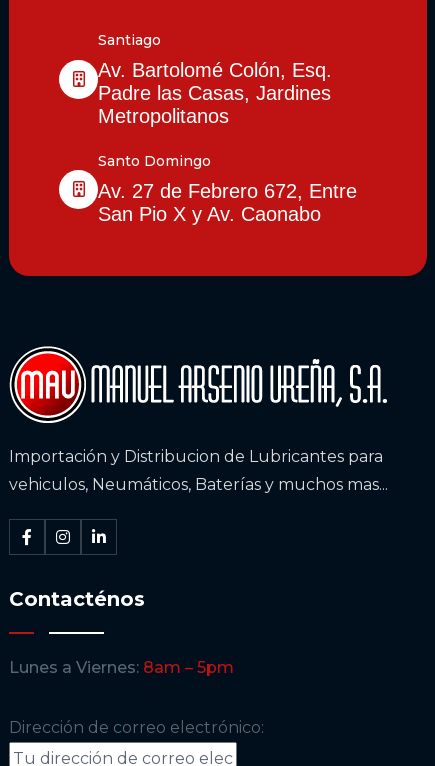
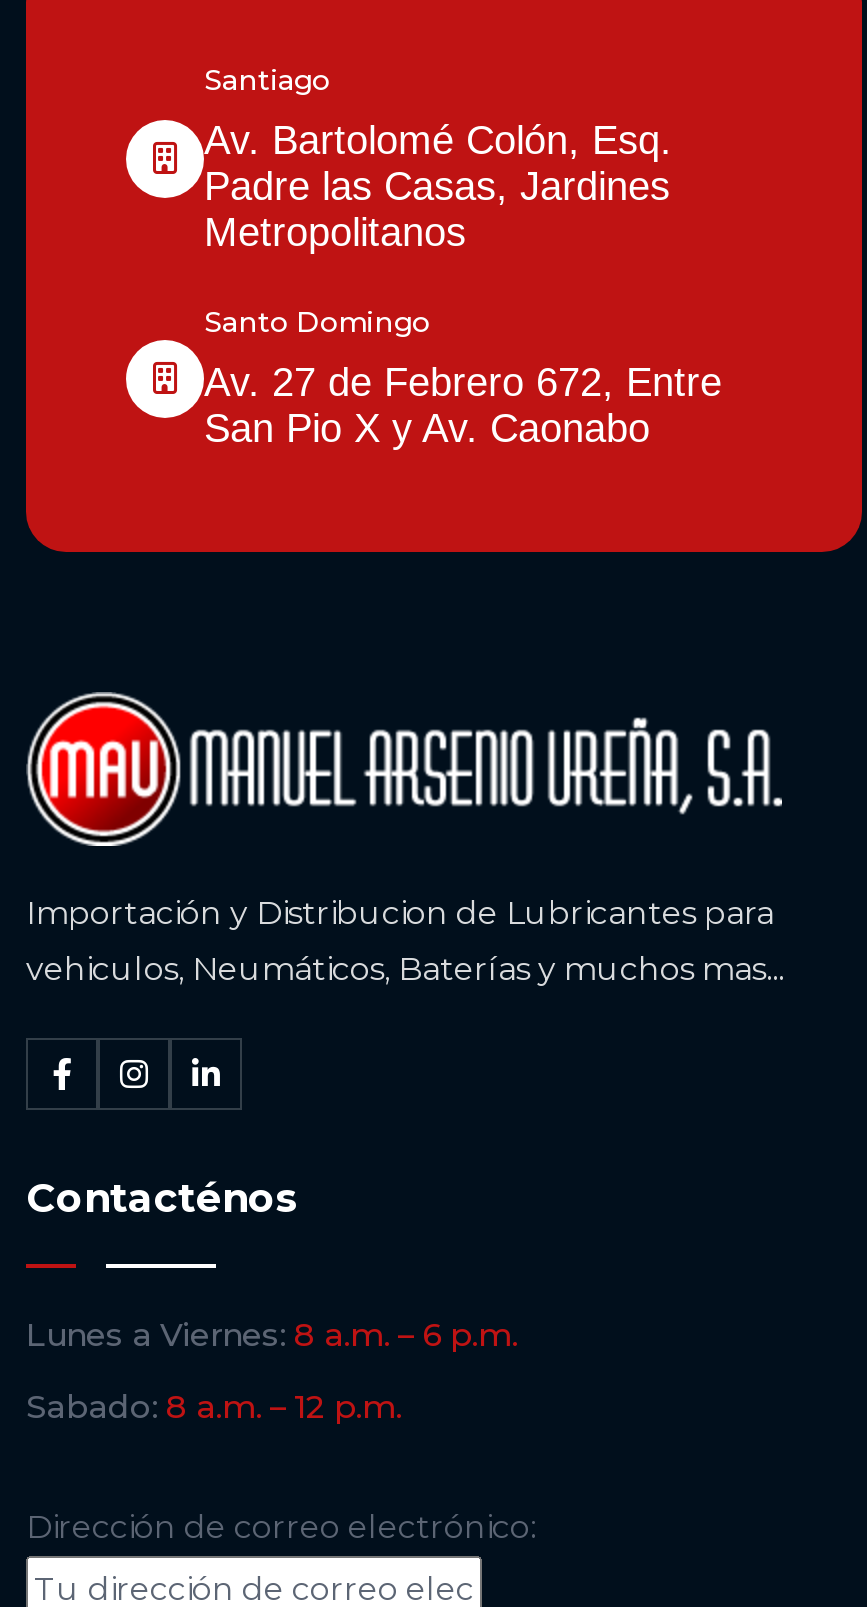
- Lunes a Viernes: 8am – 5pm
+ Lunes a Viernes: 8 a.m. – 6 p.m.
+ Sabado: 8 a.m. – 12 p.m.
